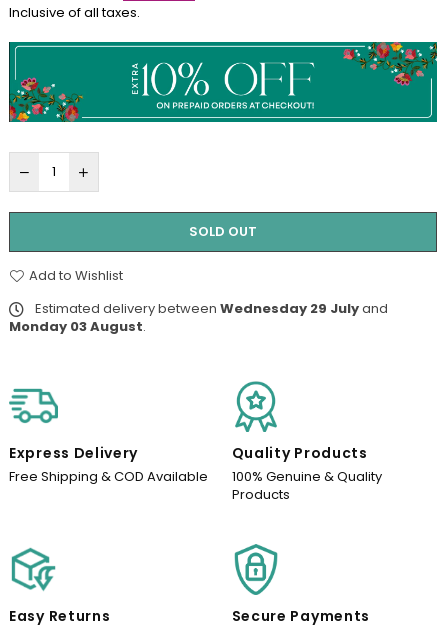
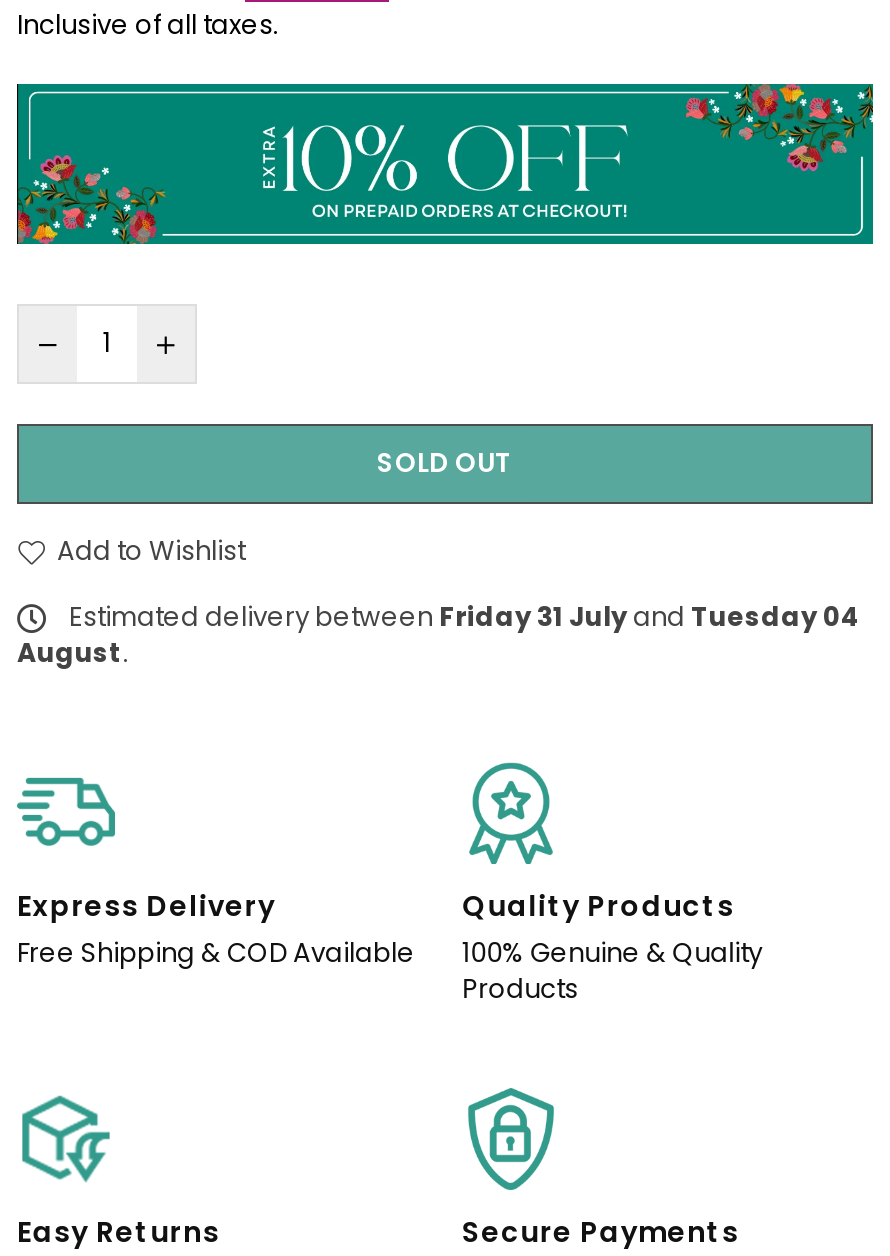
- Estimated delivery between Wednesday 29 July and
- Monday 03 August.
+ Estimated delivery between Friday 31 July and Tuesday 04
+ August.
